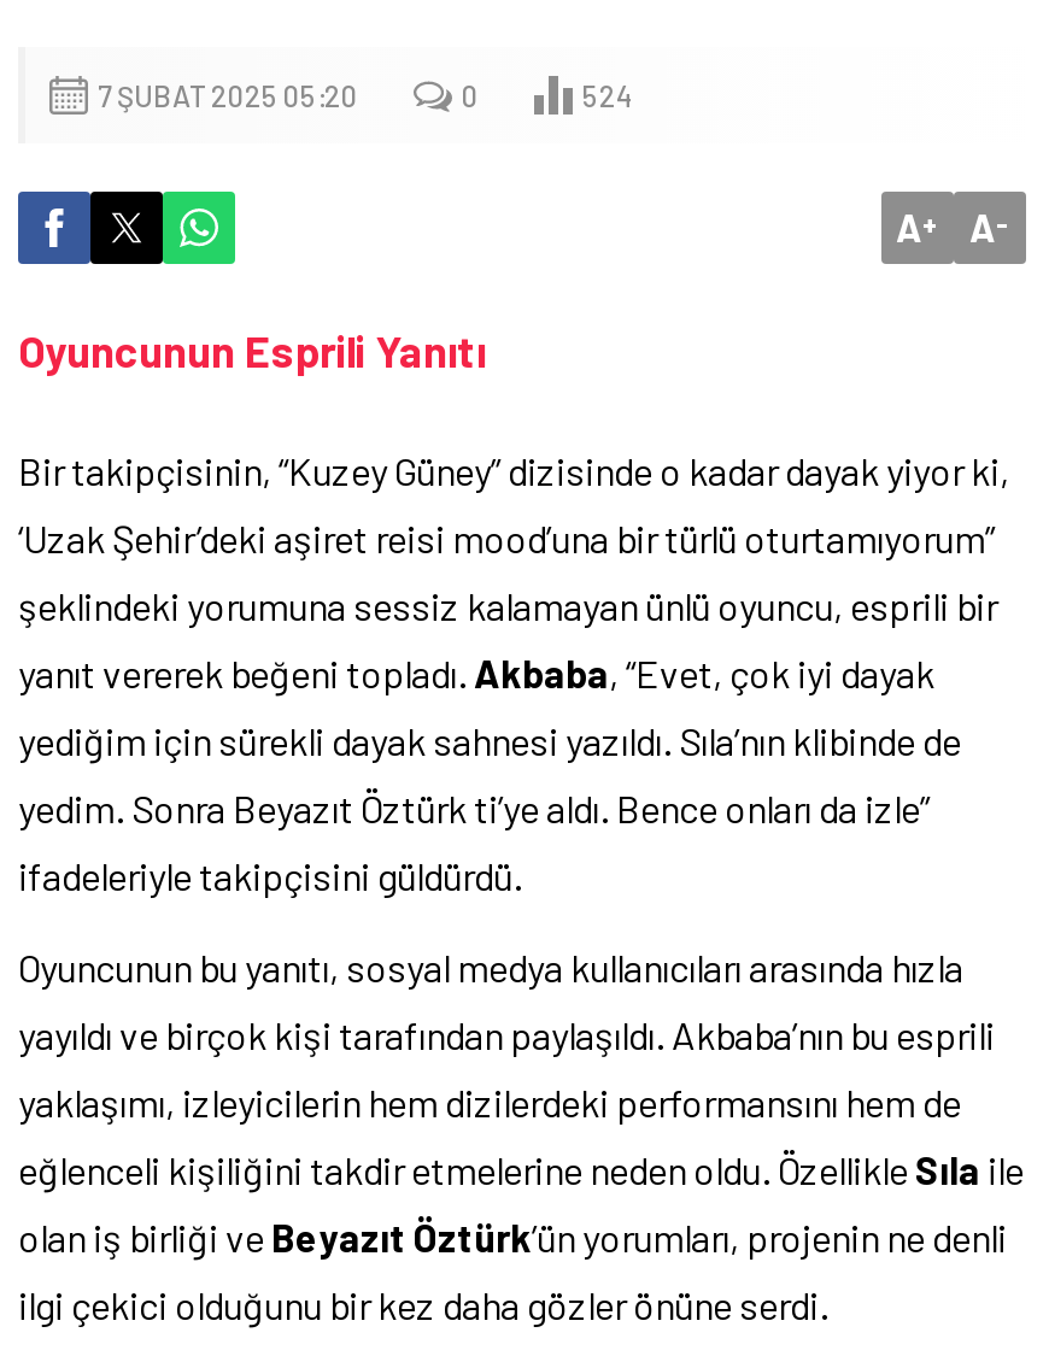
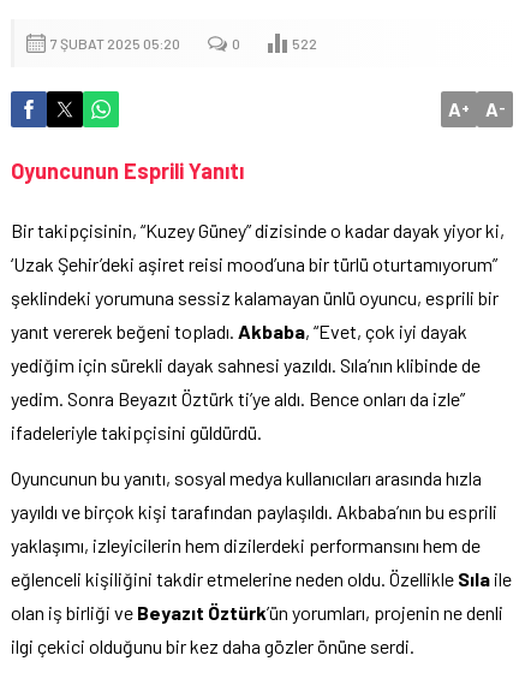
- 524
+ 522
